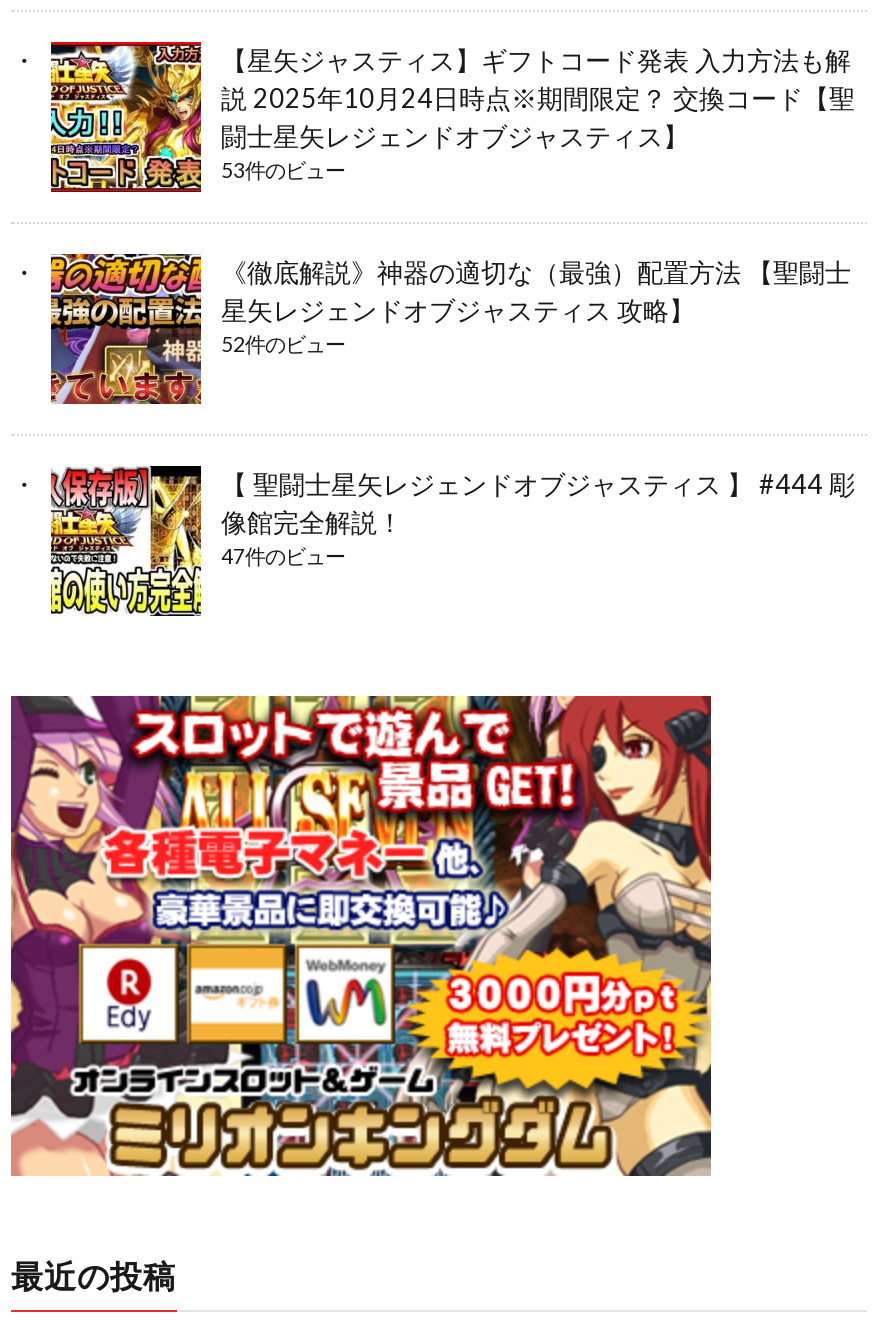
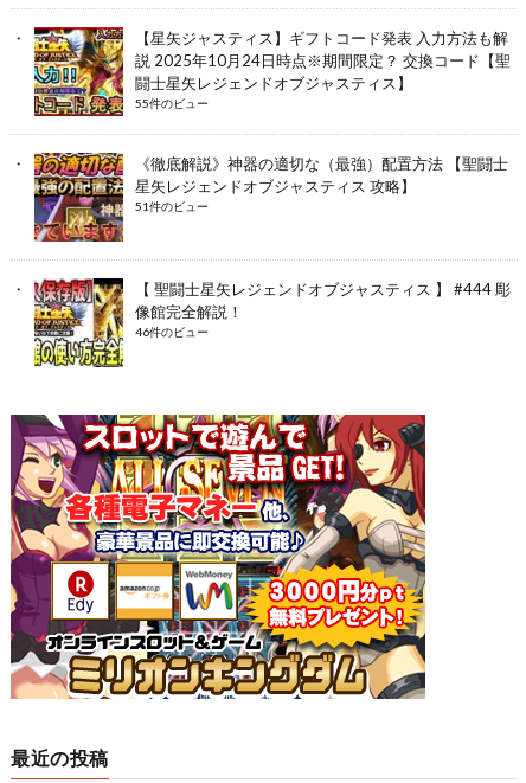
- 53件のビュー
+ 55件のビュー

- 52件のビュー
+ 51件のビュー

- 47件のビュー
+ 46件のビュー
